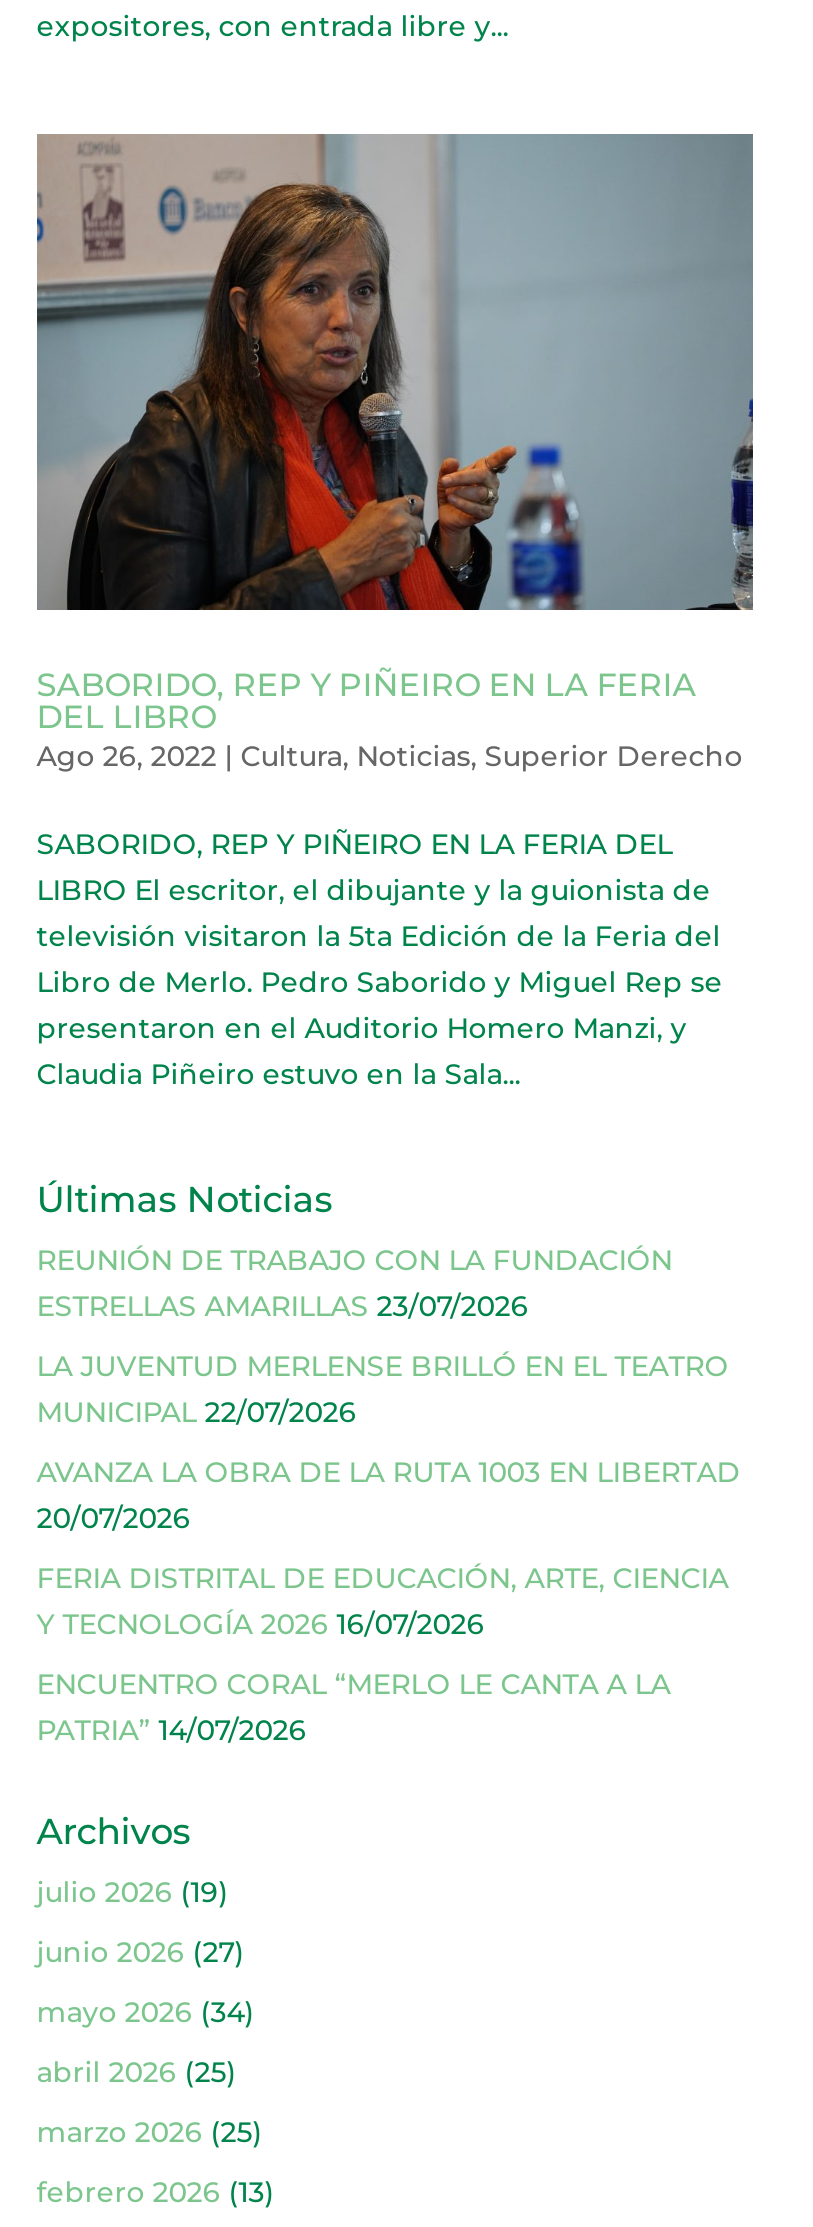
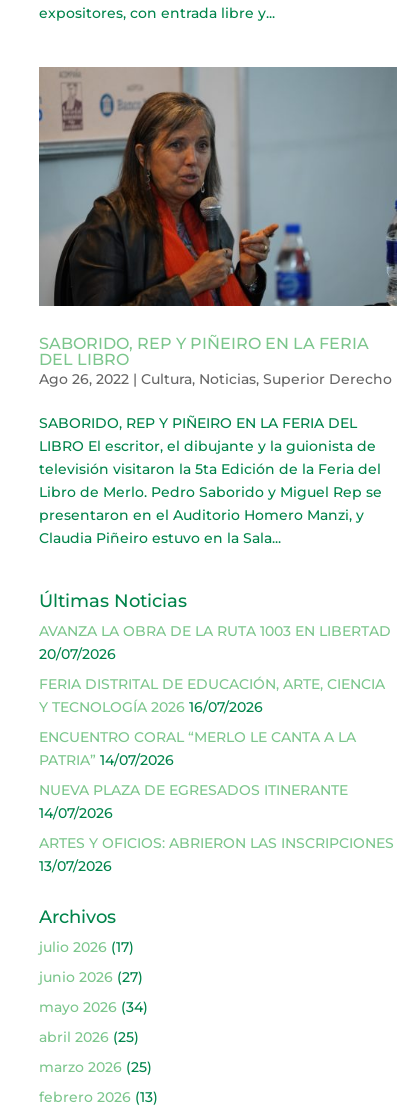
- REUNIÓN DE TRABAJO CON LA FUNDACIÓN
- ESTRELLAS AMARILLAS 23/07/2026
- LA JUVENTUD MERLENSE BRILLÓ EN EL TEATRO
- MUNICIPAL 22/07/2026

moved up: AVANZA LA OBRA DE LA RUTA 1003 EN LIBERTAD | 20/07/2026 | FERIA DISTRITAL DE EDUCACIÓN, ARTE, CIENCIA | Y TECNOLOGÍA 2026 16/07/2026 | ENCUENTRO CORAL “MERLO LE CANTA A LA | PATRIA” 14/07/2026

+ NUEVA PLAZA DE EGRESADOS ITINERANTE
+ 14/07/2026
+ ARTES Y OFICIOS: ABRIERON LAS INSCRIPCIONES
+ 13/07/2026

- julio 2026 (19)
+ julio 2026 (17)
